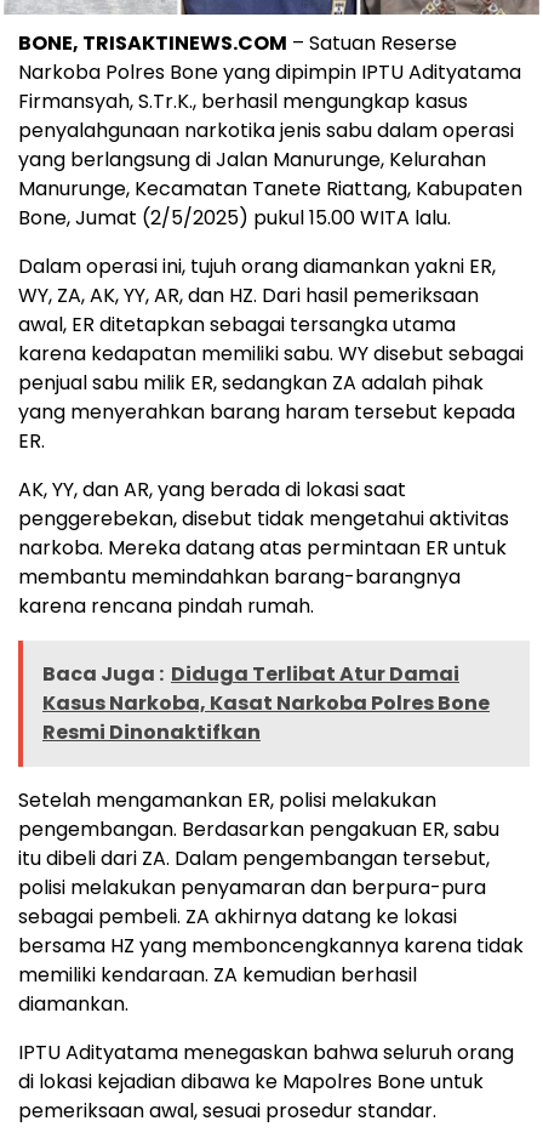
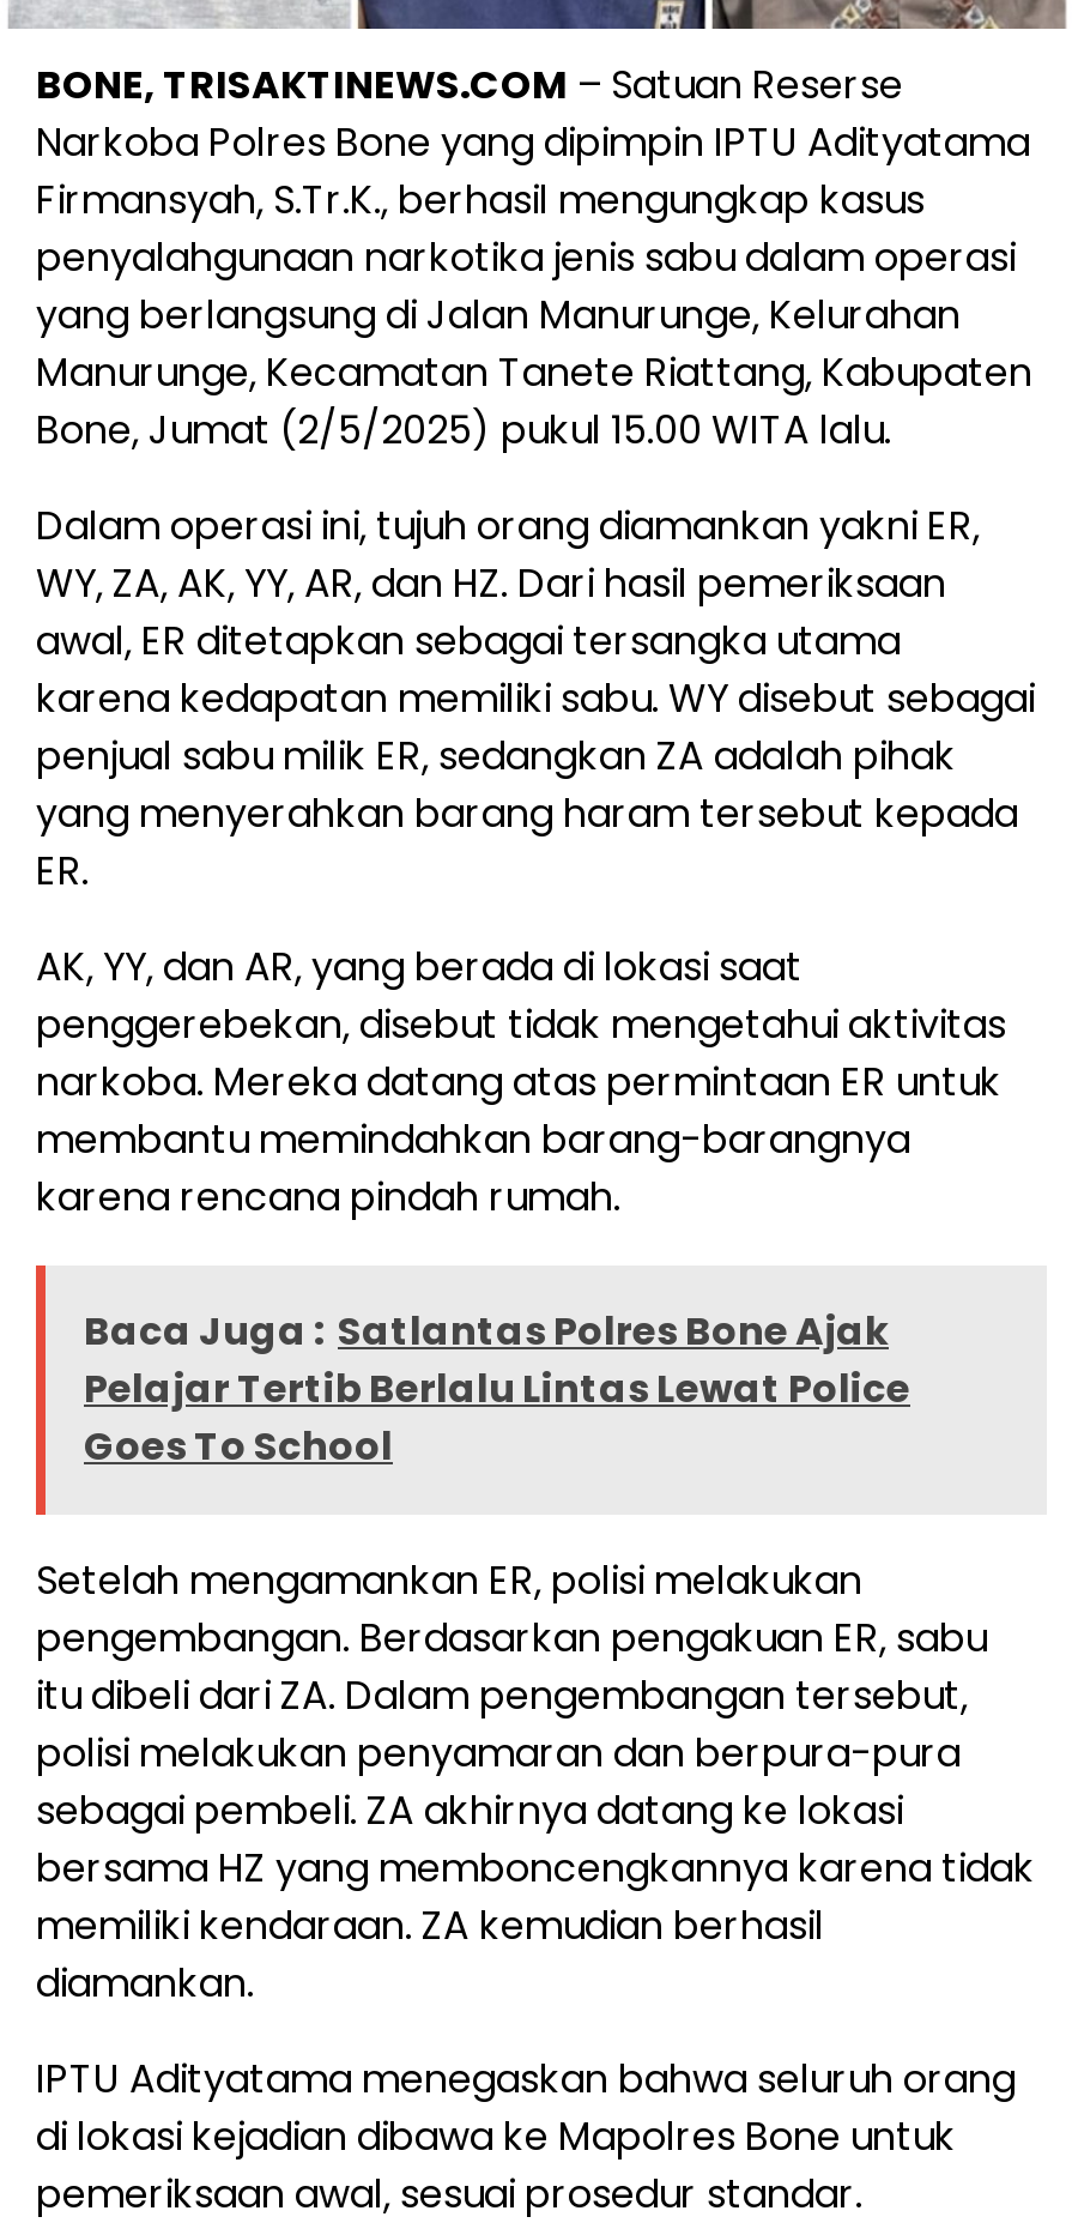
- Baca Juga : Diduga Terlibat Atur Damai
- Kasus Narkoba, Kasat Narkoba Polres Bone
- Resmi Dinonaktifkan
+ Baca Juga : Satlantas Polres Bone Ajak
+ Pelajar Tertib Berlalu Lintas Lewat Police
+ Goes To School
